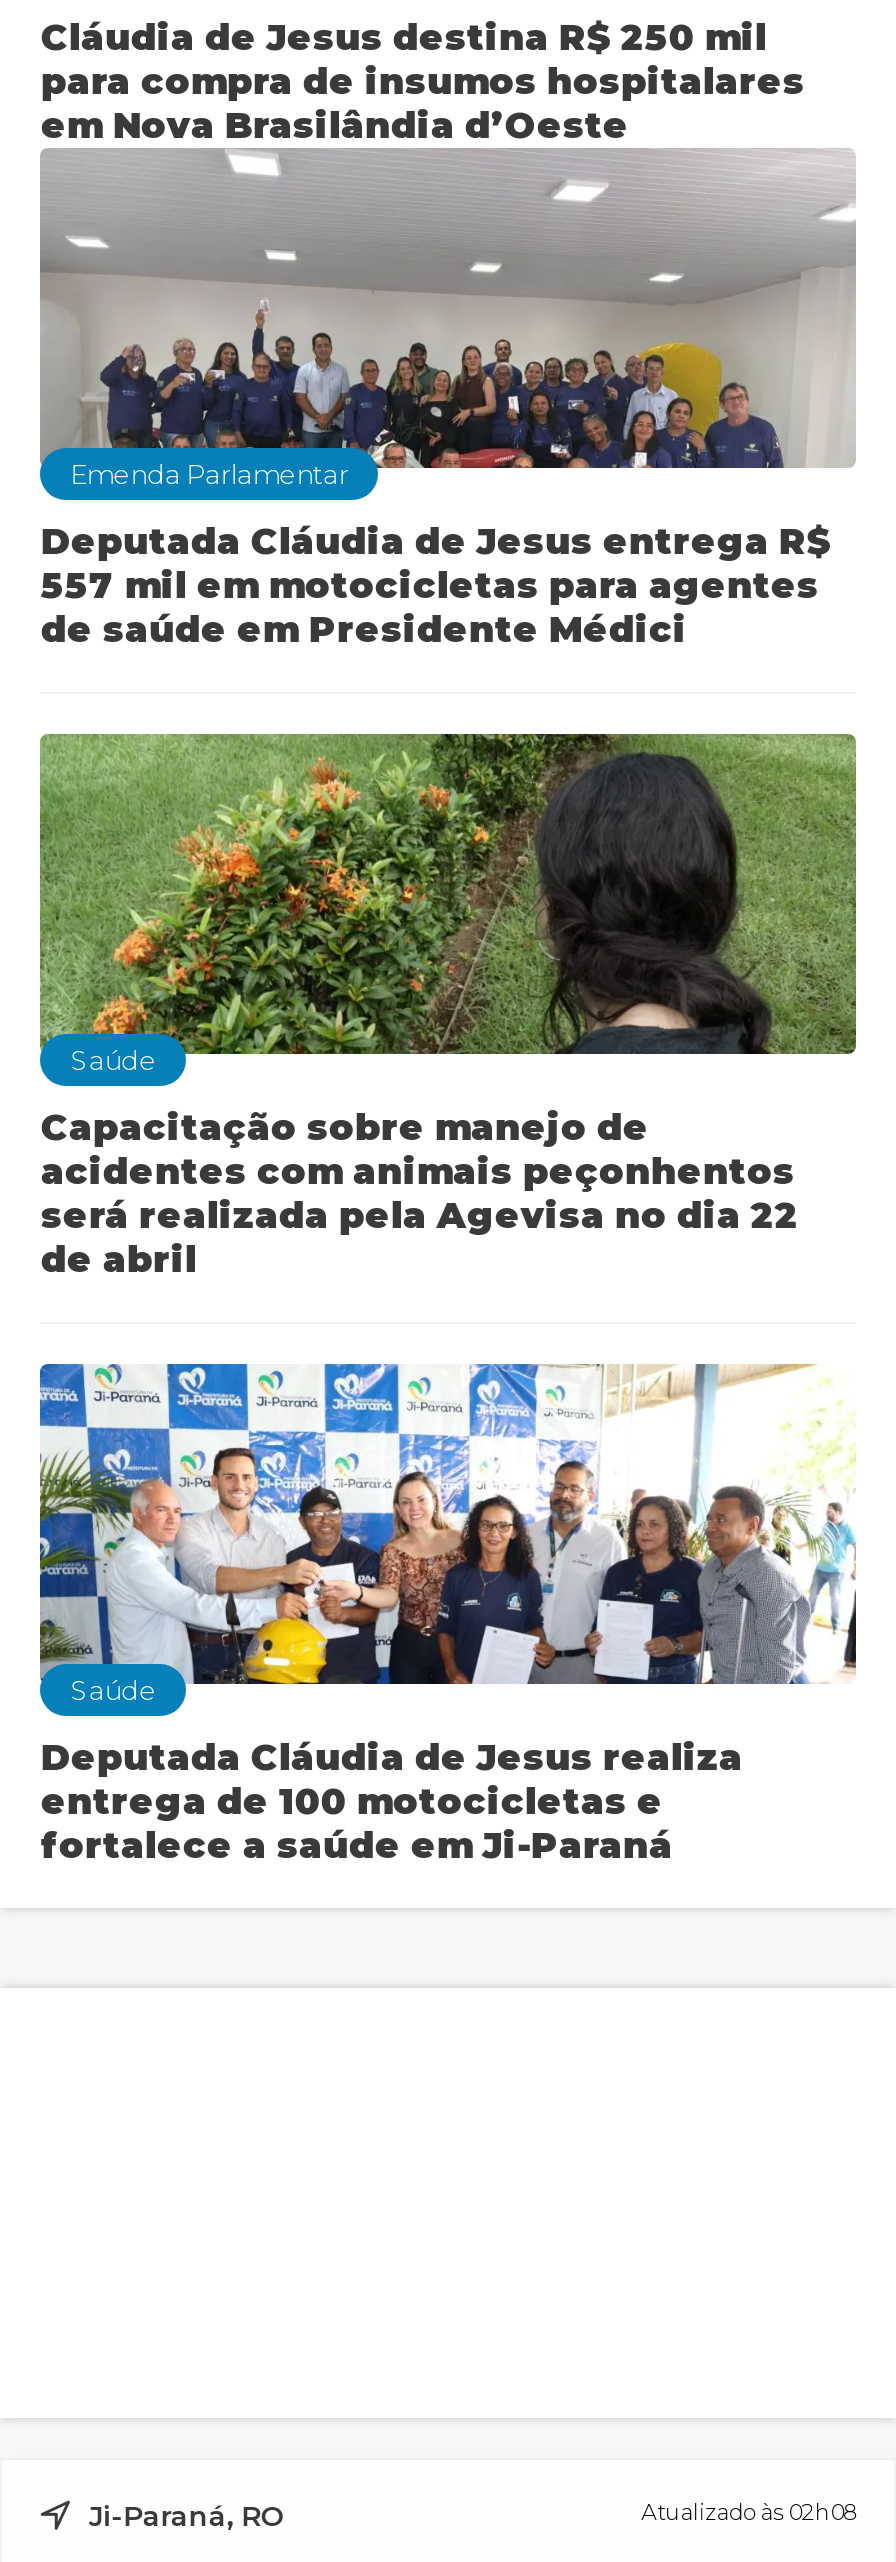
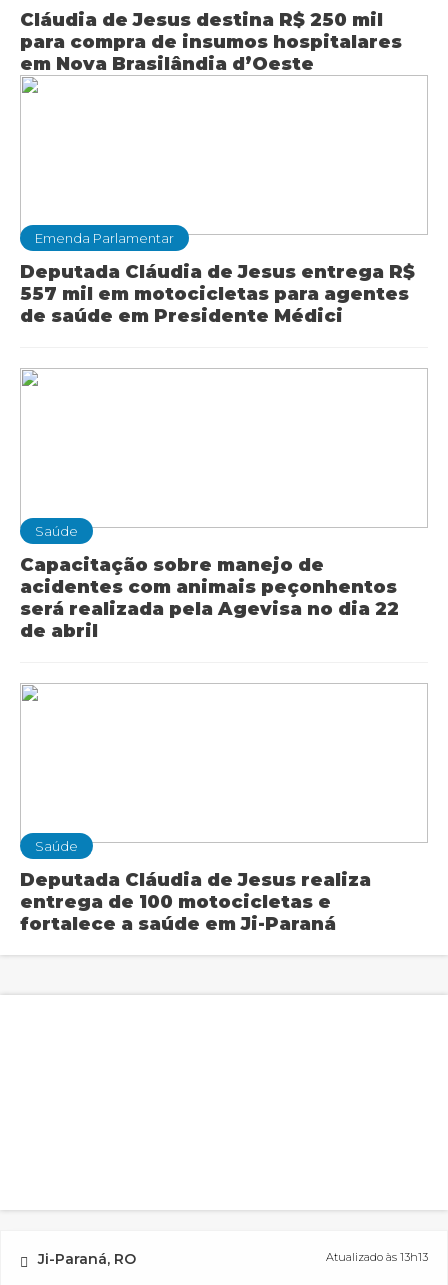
- [image]

- [image]

- [image]

- Atualizado às 02h08
+ Atualizado às 13h13
